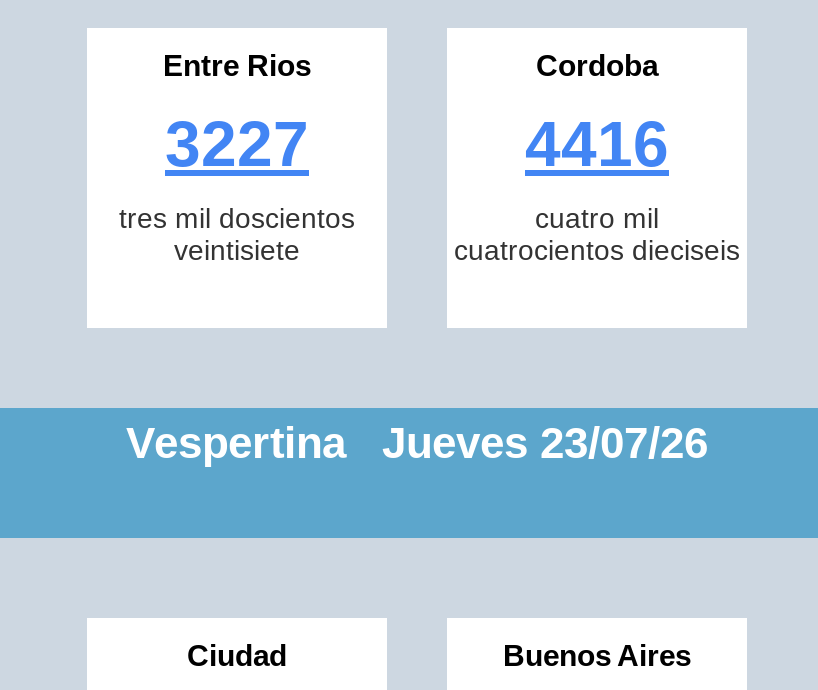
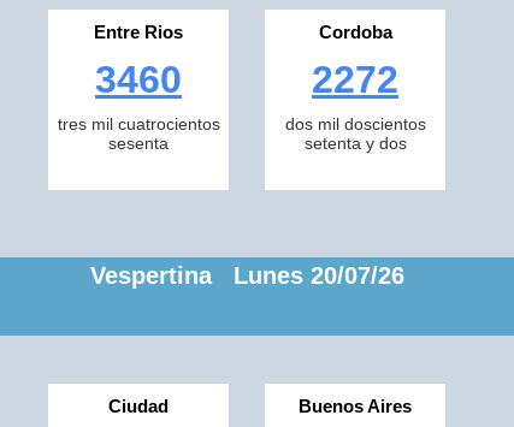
- 3227
- tres mil doscientos
- veintisiete
+ 3460
+ tres mil cuatrocientos
+ sesenta

- 4416
- cuatro mil
- cuatrocientos dieciseis
+ 2272
+ dos mil doscientos
+ setenta y dos

- Vespertina Jueves 23/07/26
+ Vespertina Lunes 20/07/26
